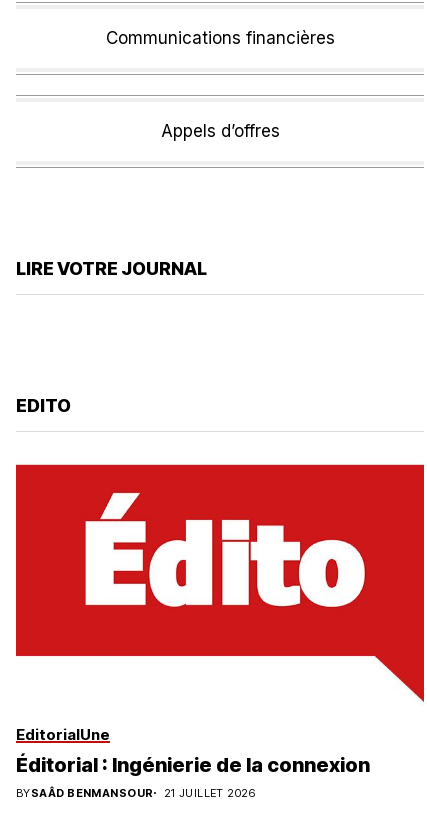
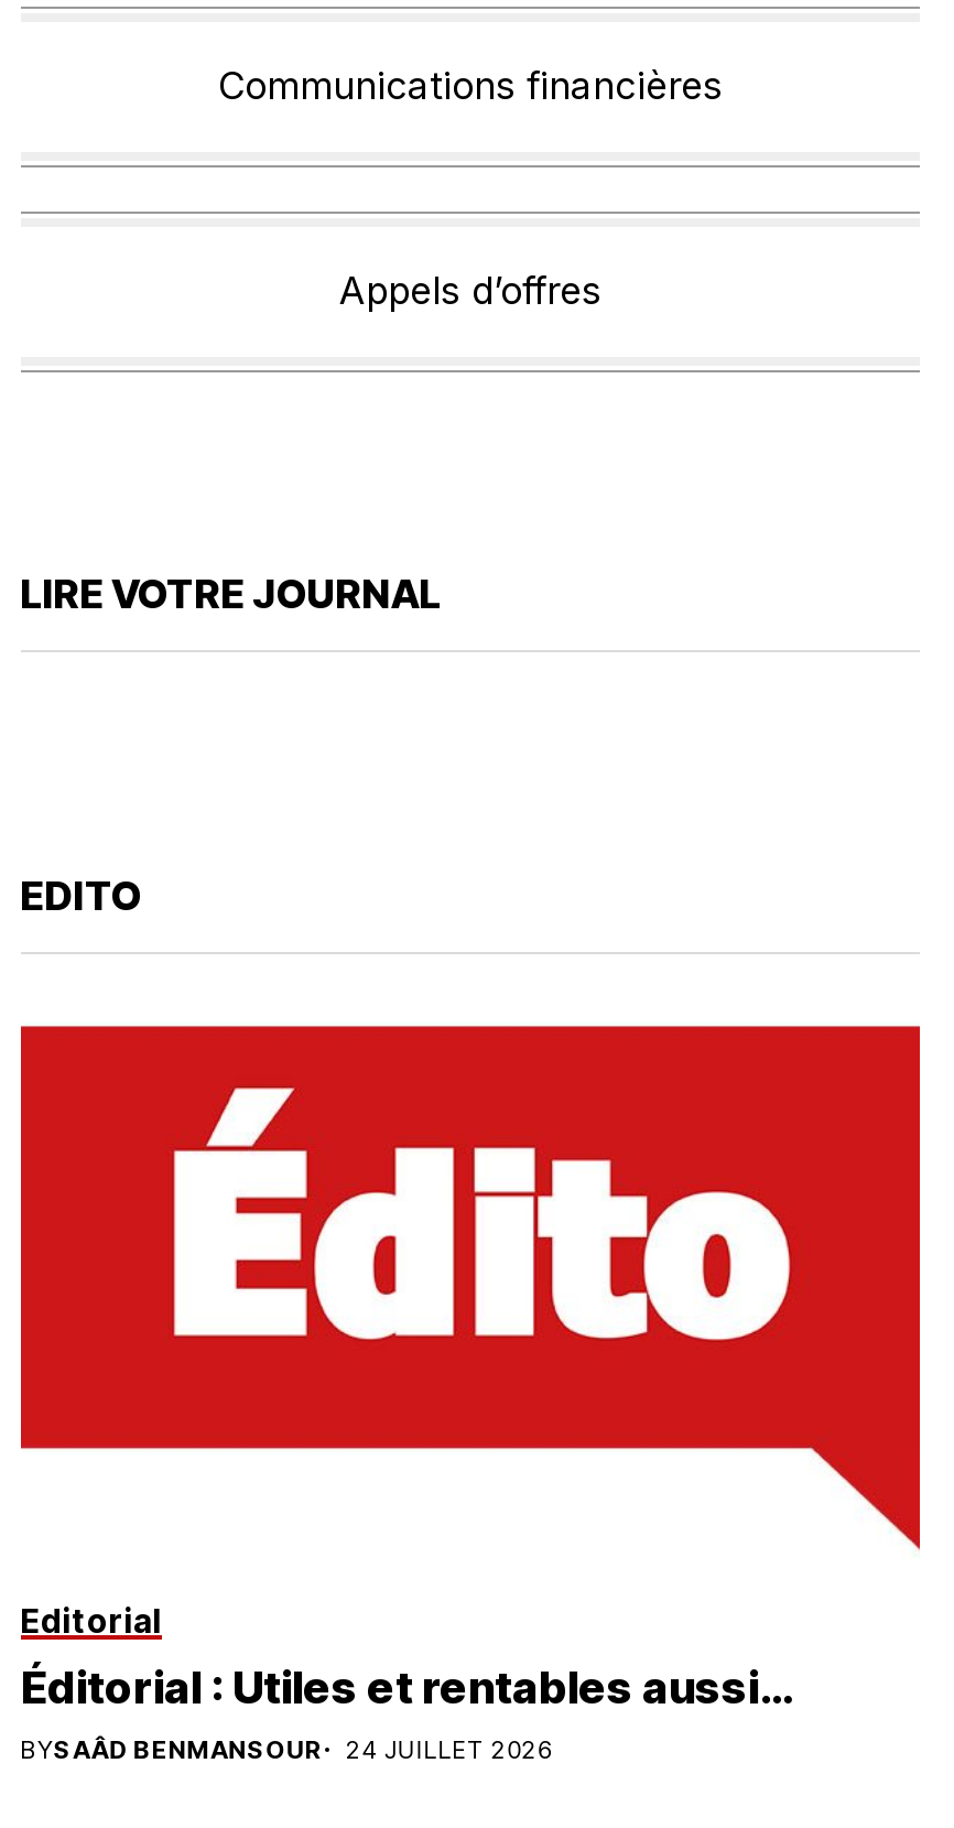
- EditorialUne
- Éditorial : Ingénierie de la connexion
+ Editorial
+ Éditorial : Utiles et rentables aussi…

- BYSAÂD BENMANSOUR 21 JUILLET 2026
+ BYSAÂD BENMANSOUR 24 JUILLET 2026
